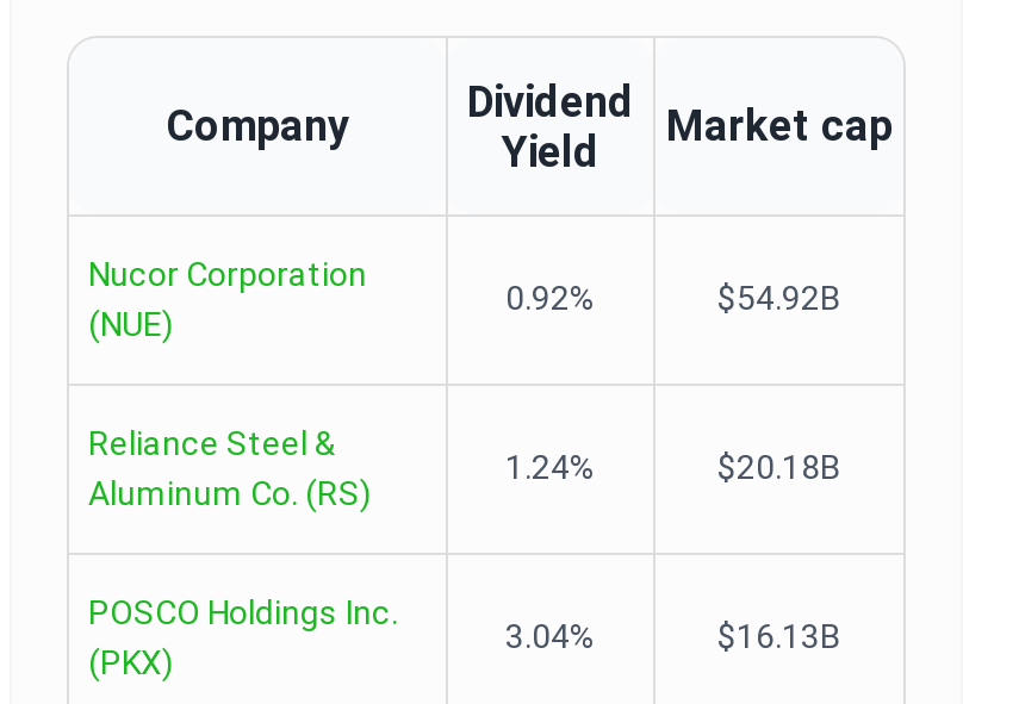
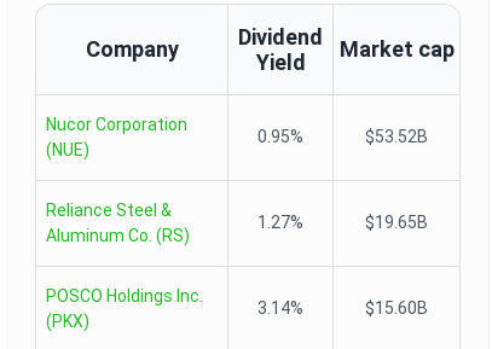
- 0.92%
- $54.92B
+ 0.95%
+ $53.52B

- 1.24%
- $20.18B
+ 1.27%
+ $19.65B

- 3.04%
- $16.13B
+ 3.14%
+ $15.60B
